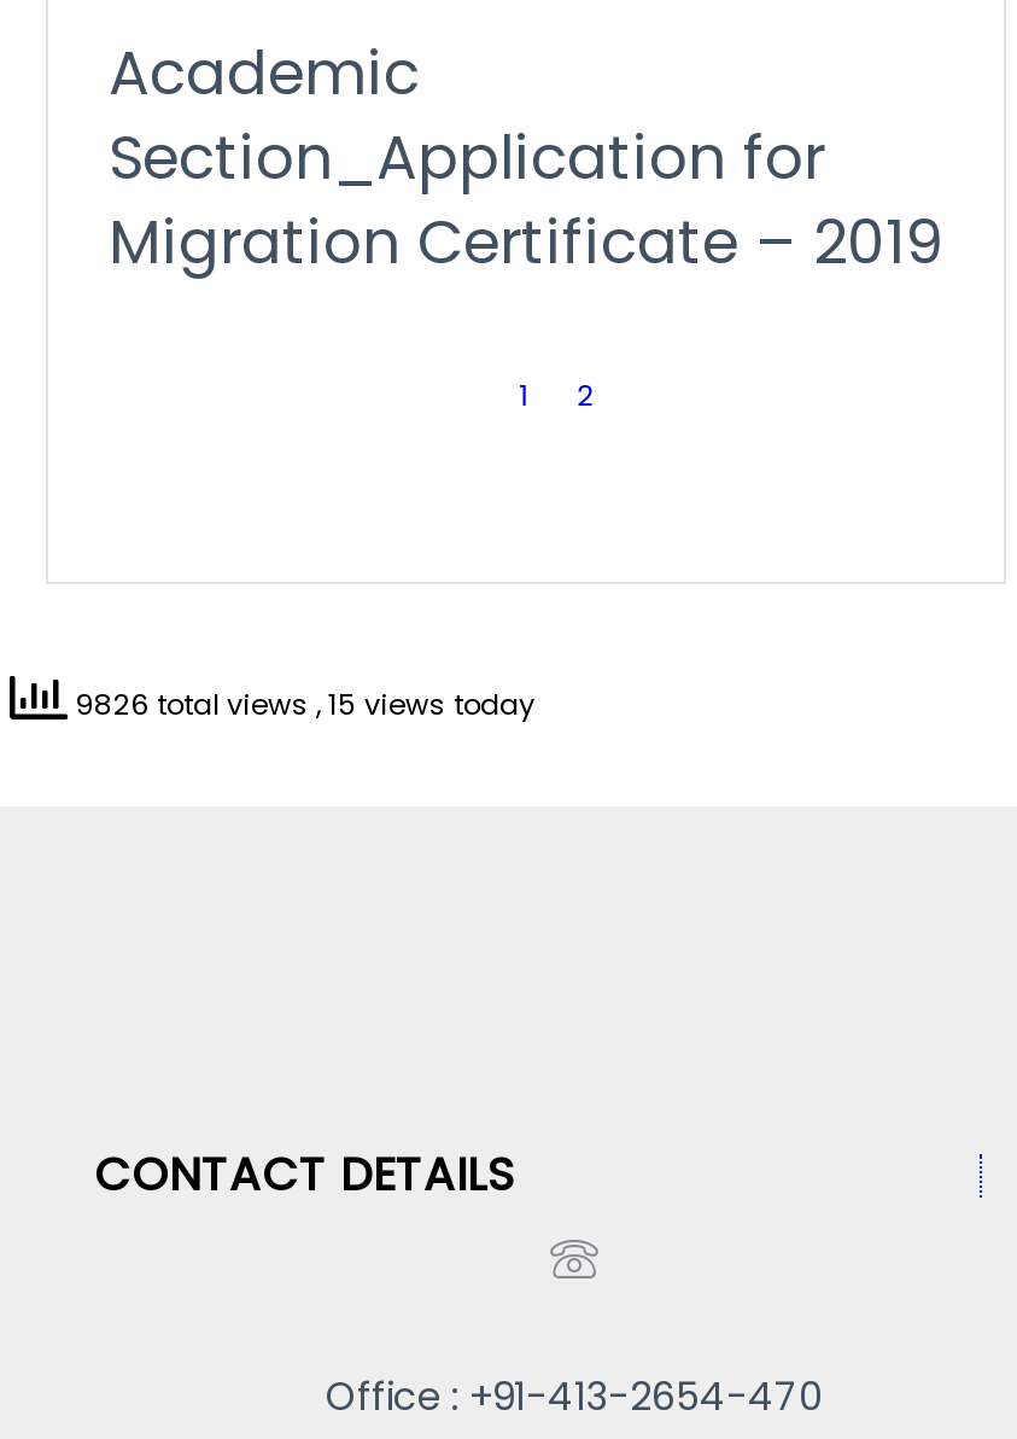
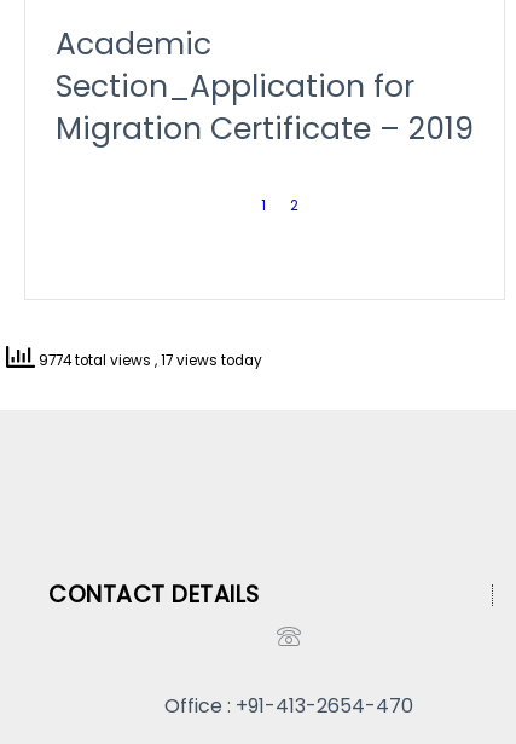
- 9826 total views, 15 views today
+ 9774 total views, 17 views today
